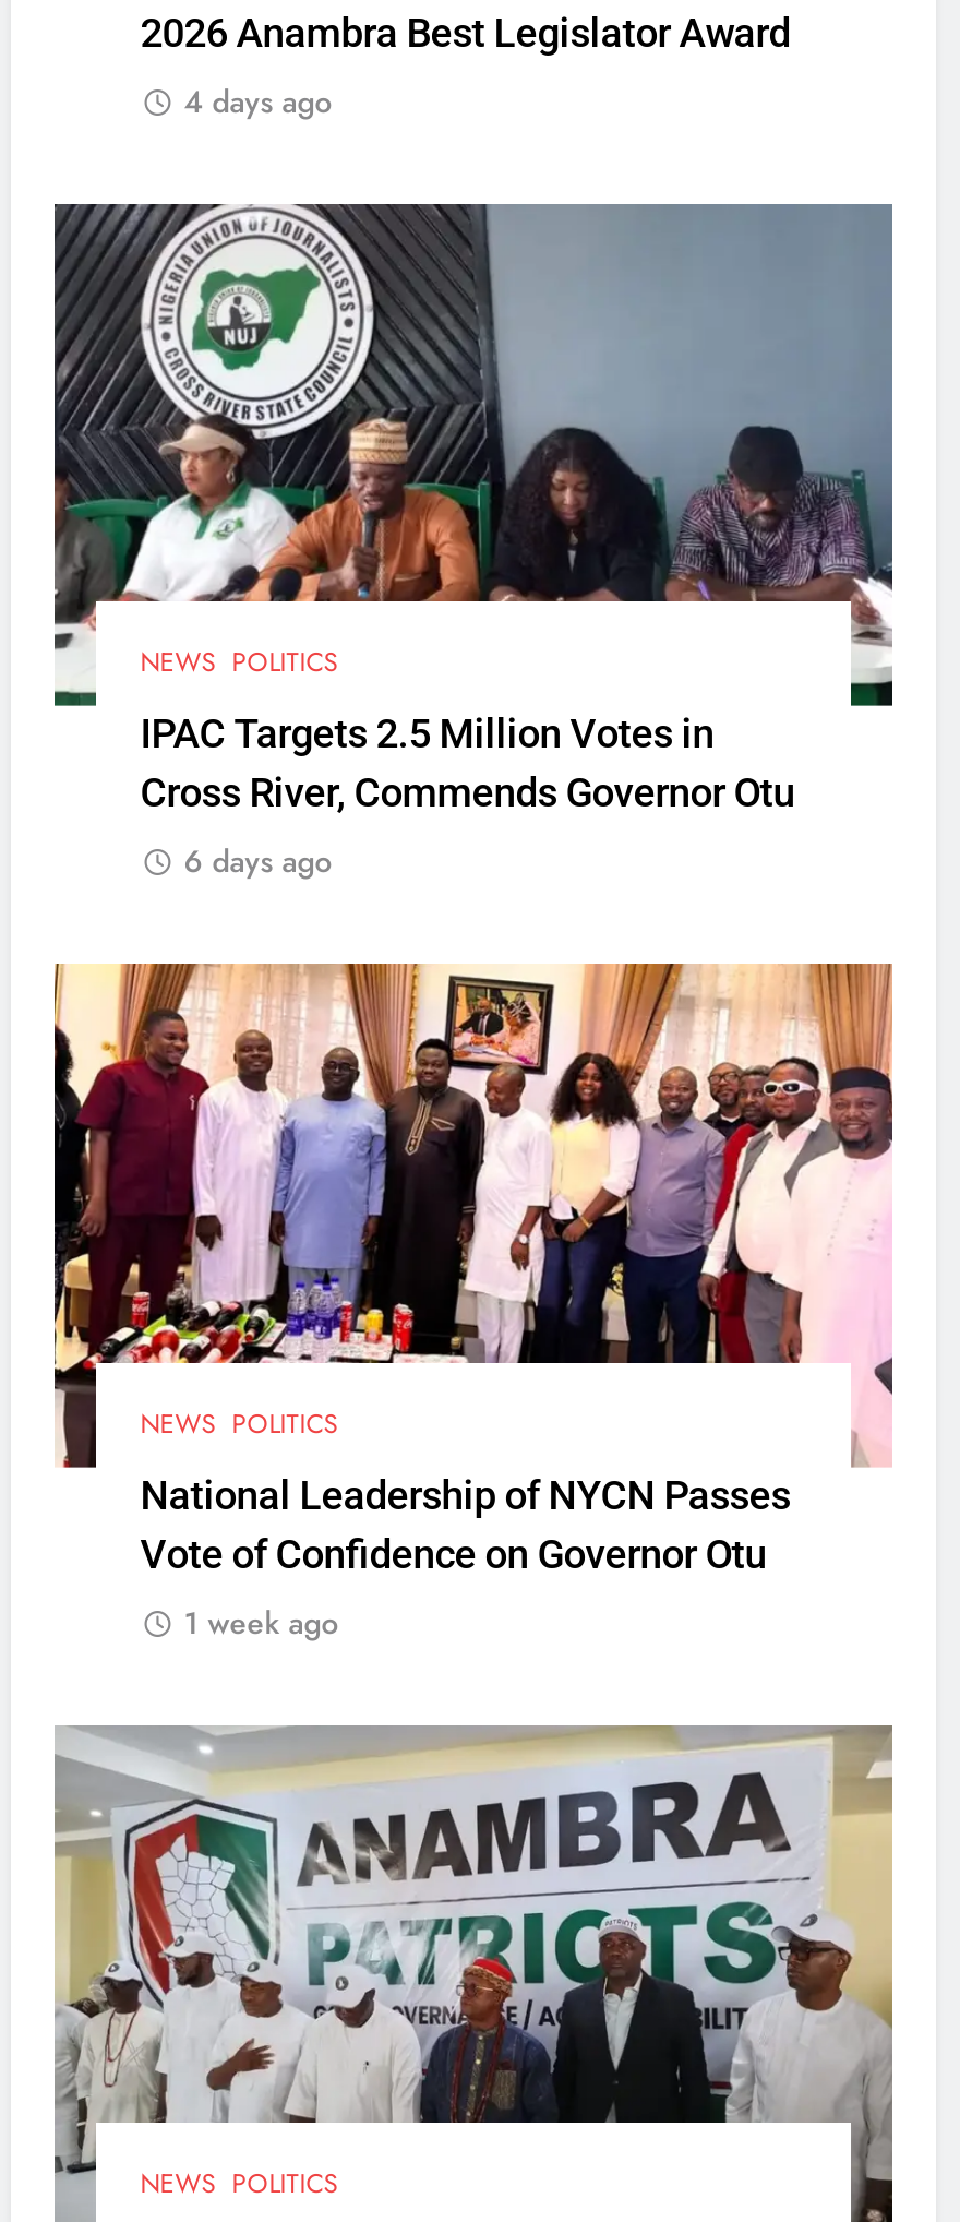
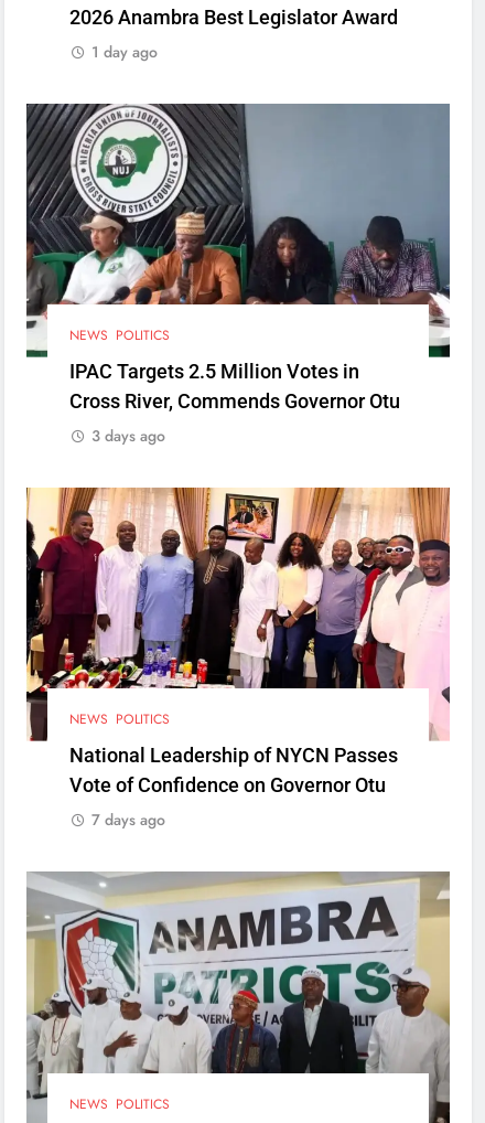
- 4 days ago
+ 1 day ago

- 6 days ago
+ 3 days ago

- 1 week ago
+ 7 days ago
